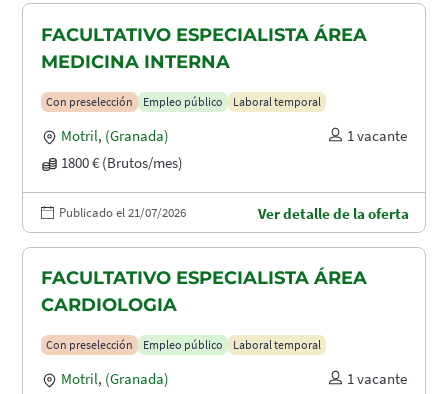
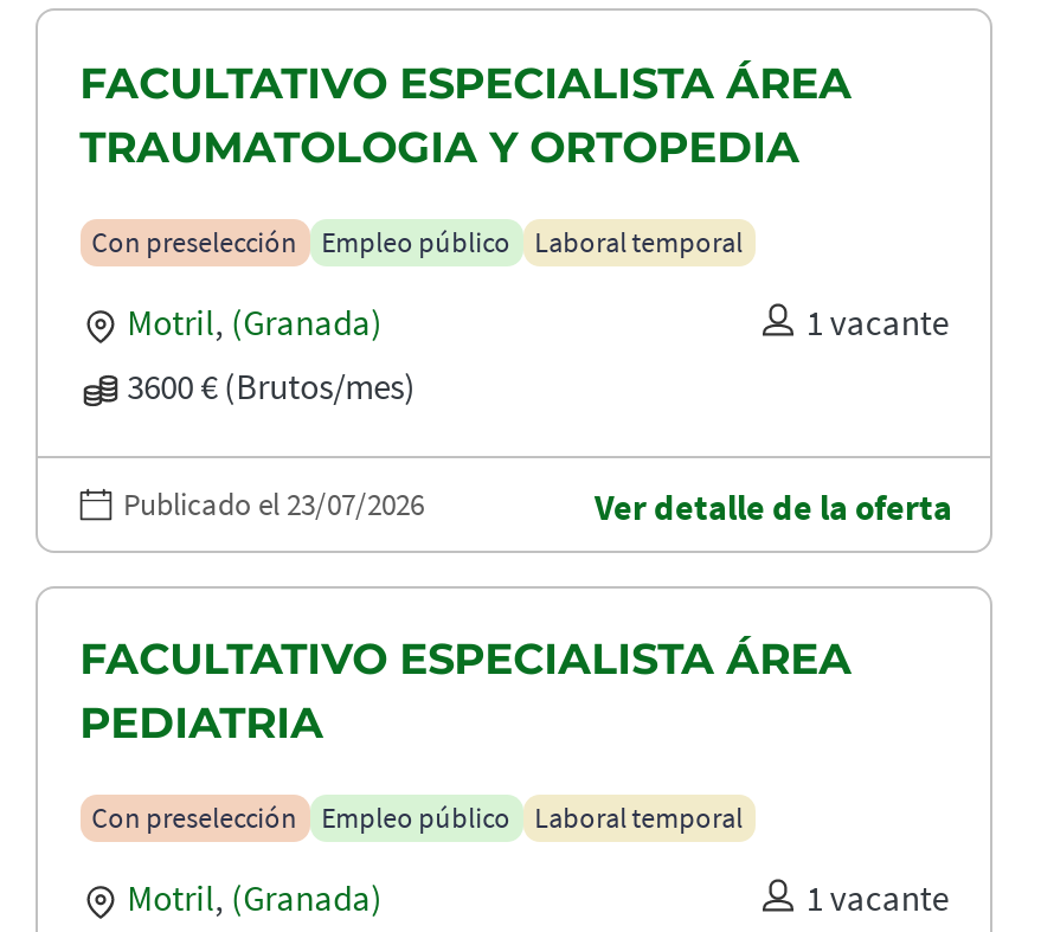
- MEDICINA INTERNA
+ TRAUMATOLOGIA Y ORTOPEDIA

- 1800 € (Brutos/mes)
+ 3600 € (Brutos/mes)

- Publicado el 21/07/2026
+ Publicado el 23/07/2026

- CARDIOLOGIA
+ PEDIATRIA
